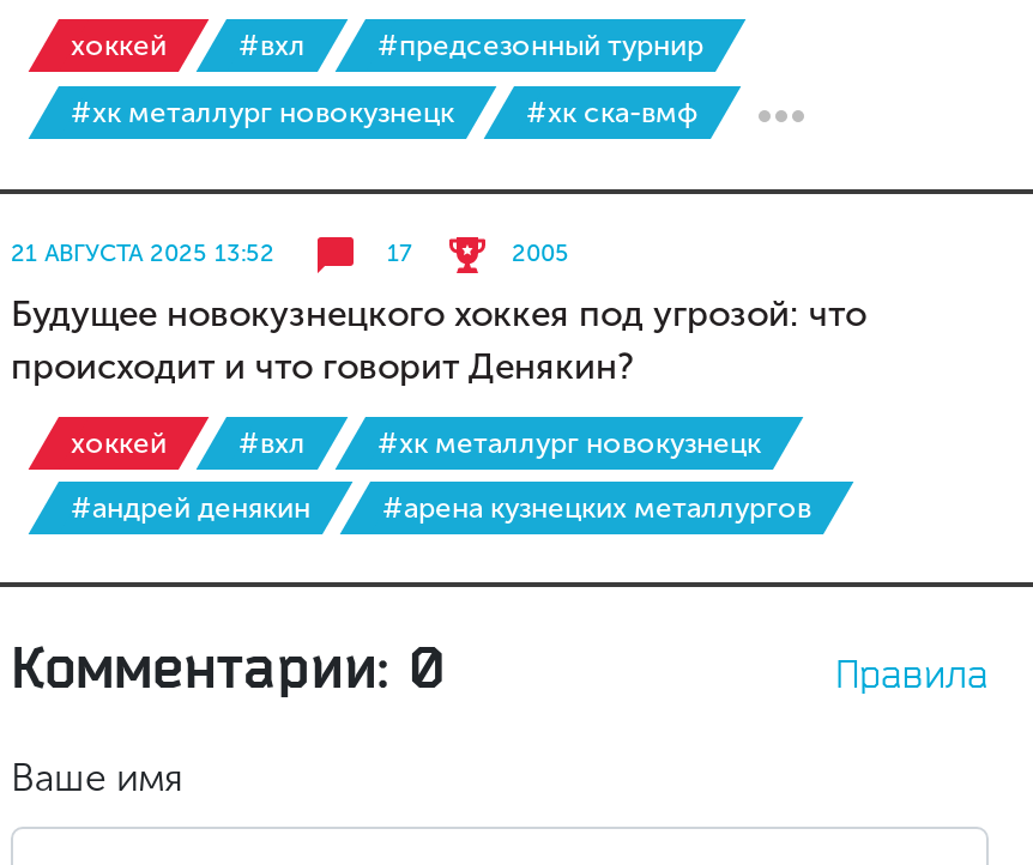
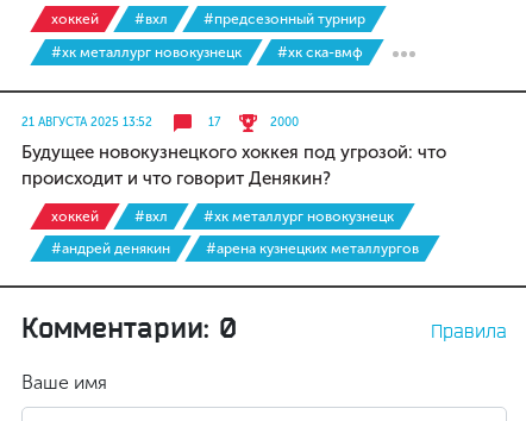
- 2005
+ 2000
